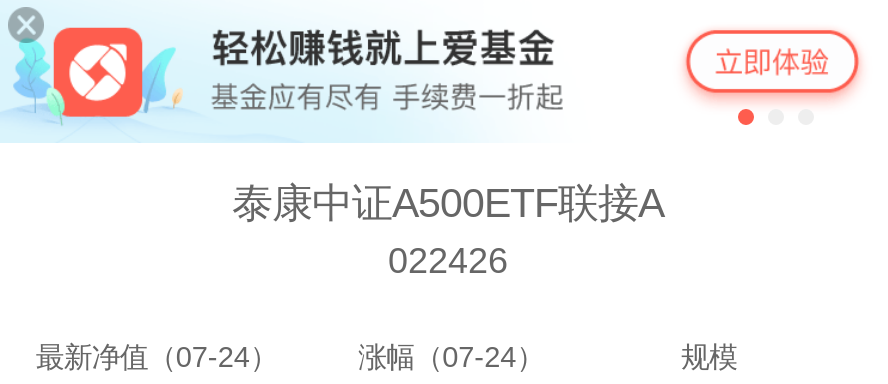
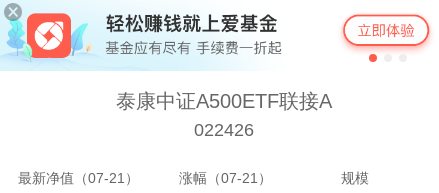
- 最新净值（07-24）
+ 最新净值（07-21）

- 涨幅（07-24）
+ 涨幅（07-21）
